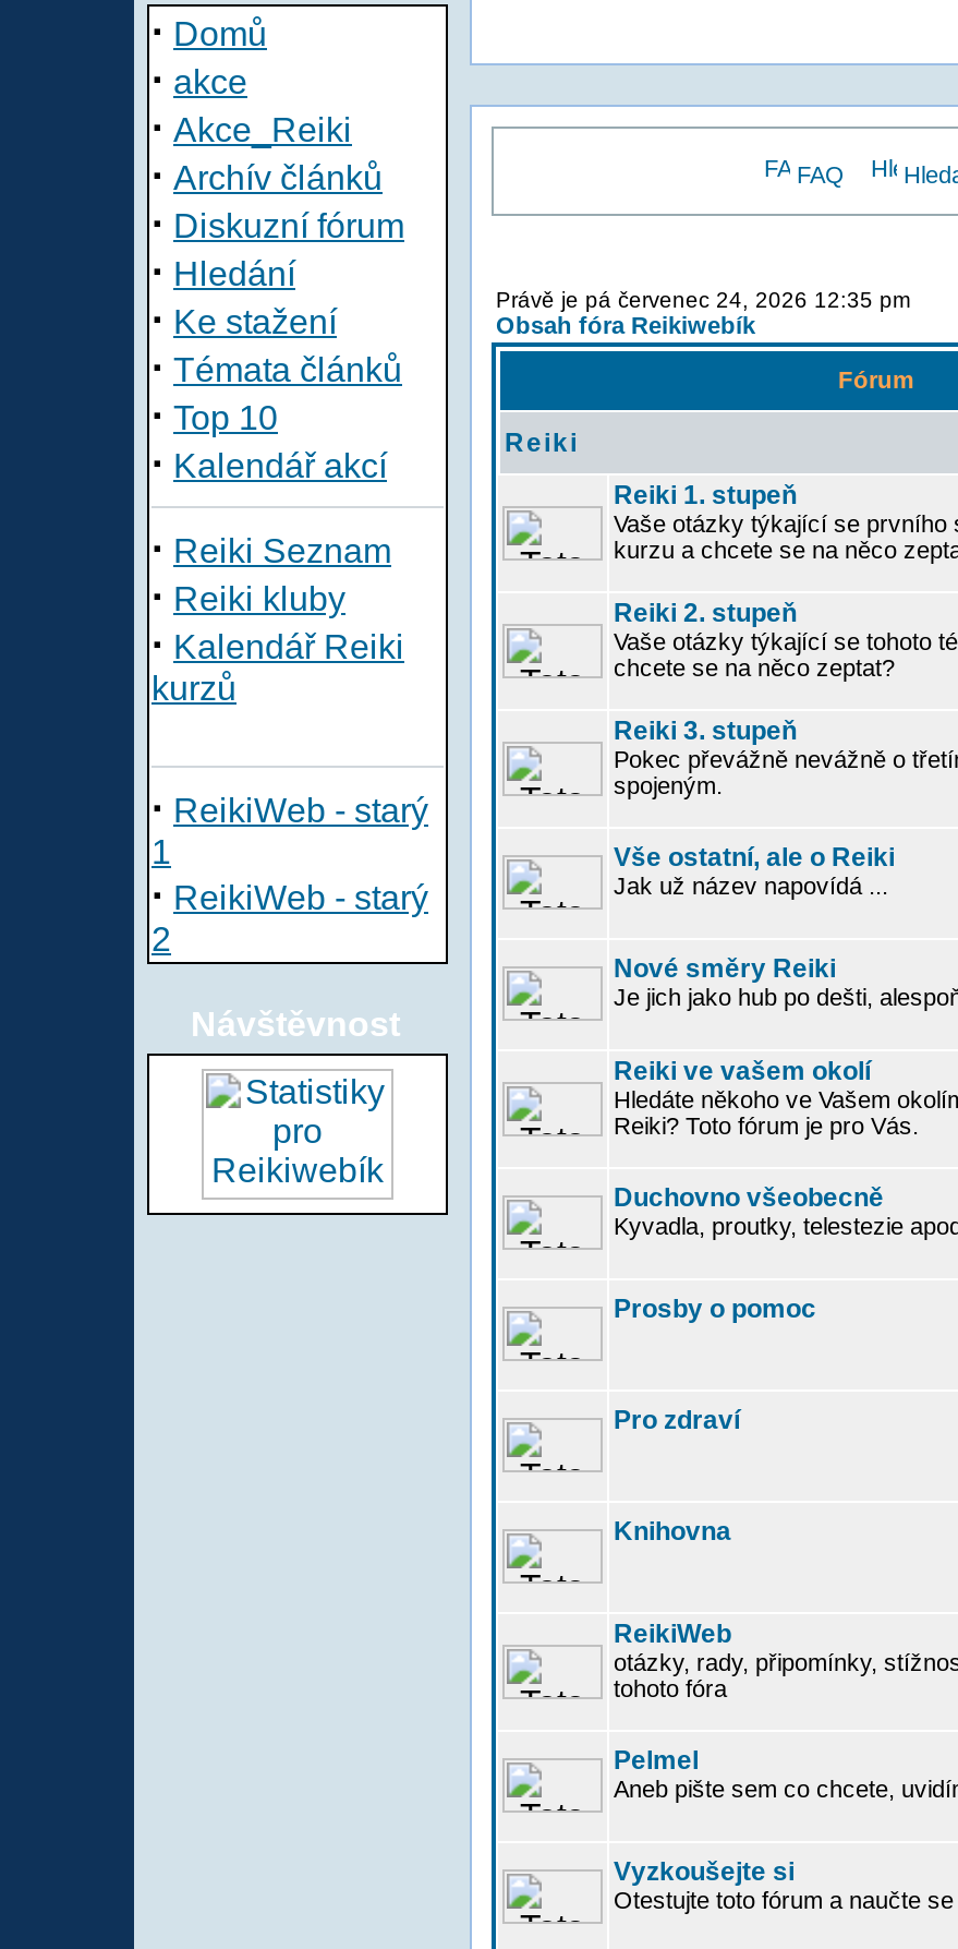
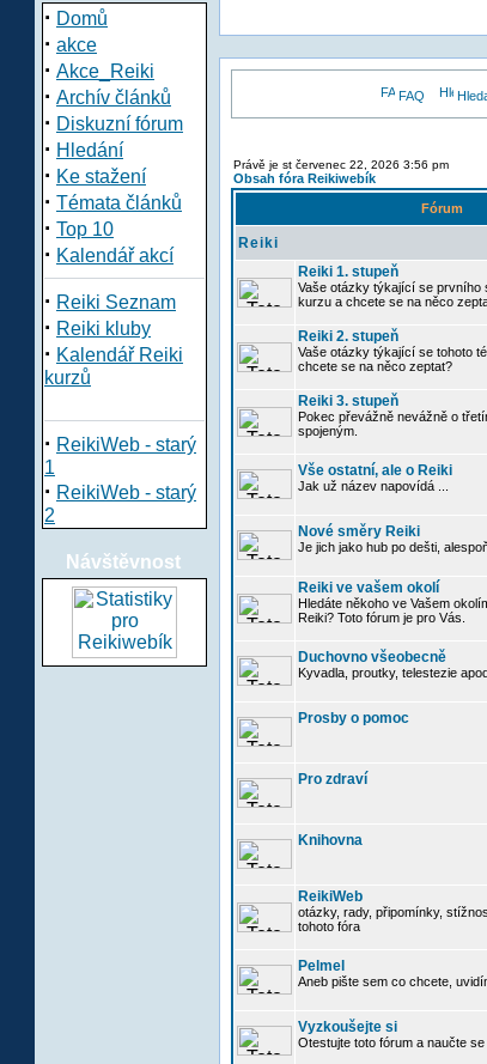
- Právě je pá červenec 24, 2026 12:35 pm
+ Právě je st červenec 22, 2026 3:56 pm
